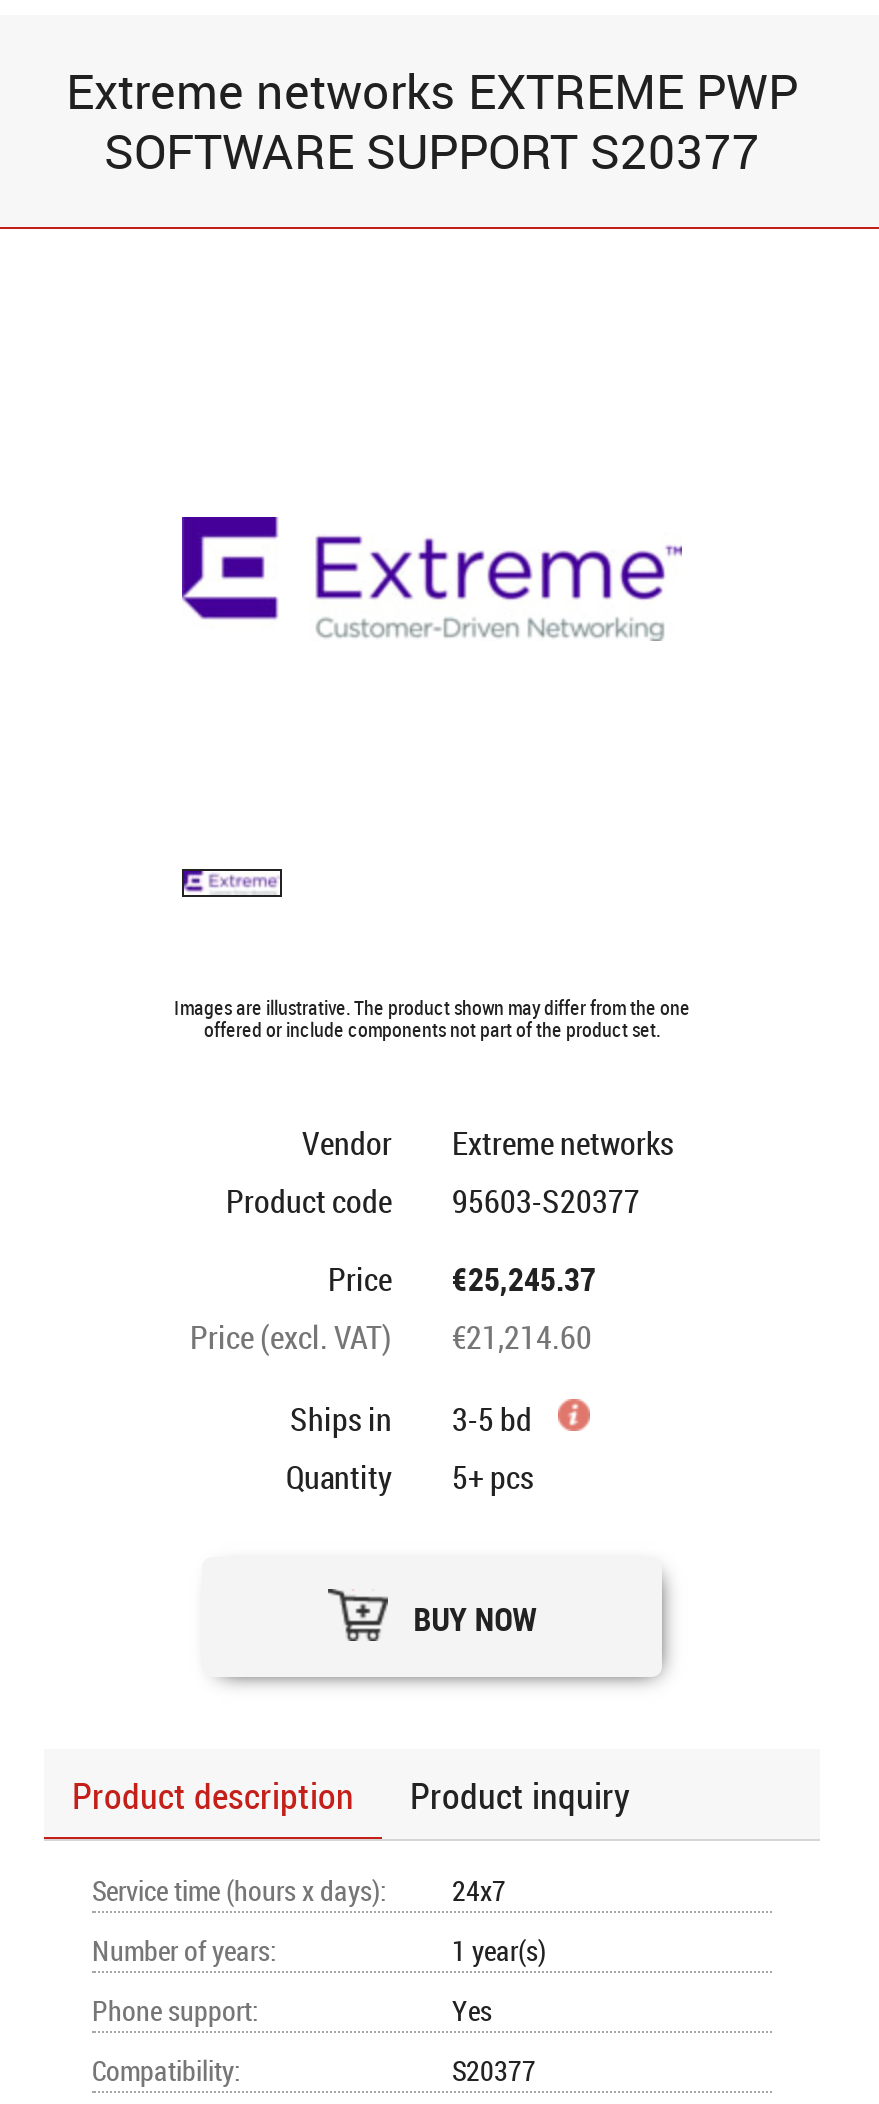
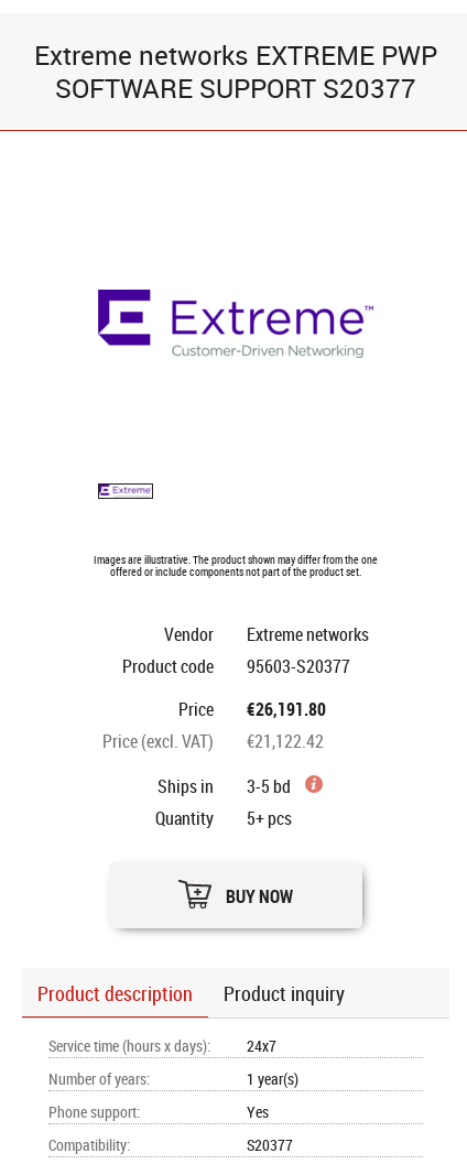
- Price €25,245.37
+ Price €26,191.80

- Price (excl. VAT) €21,214.60
+ Price (excl. VAT) €21,122.42
